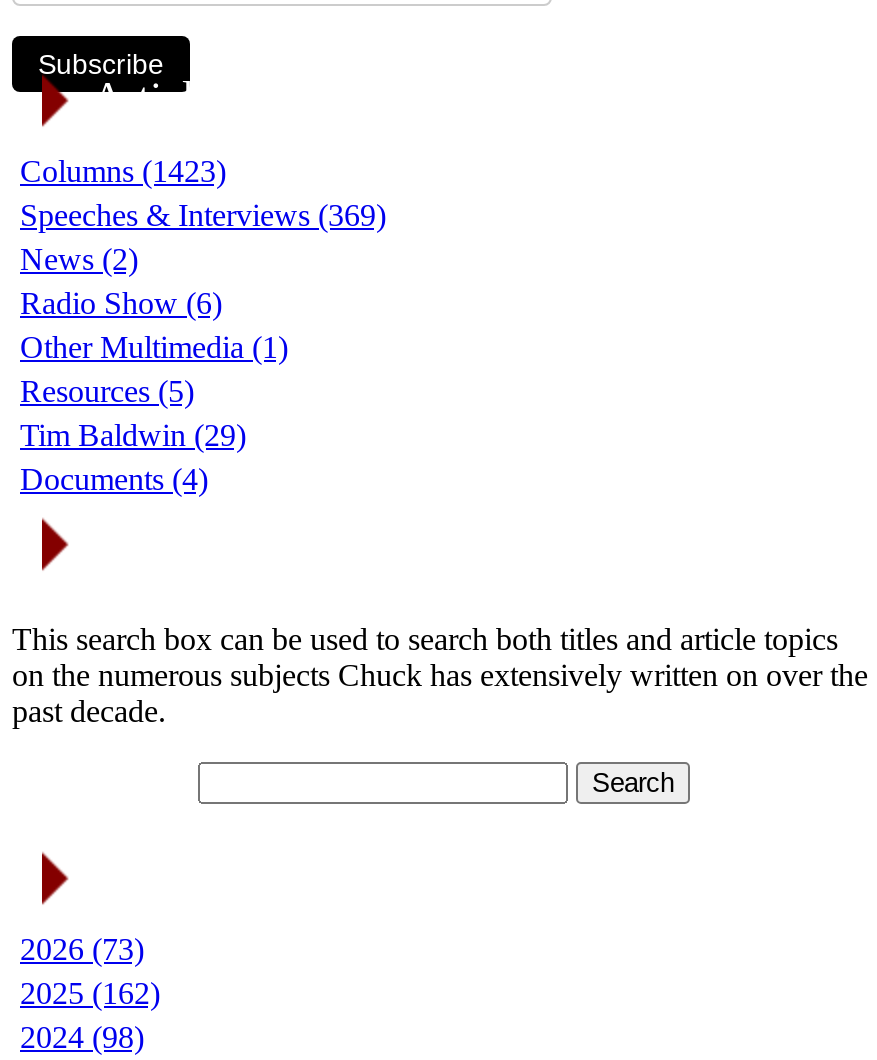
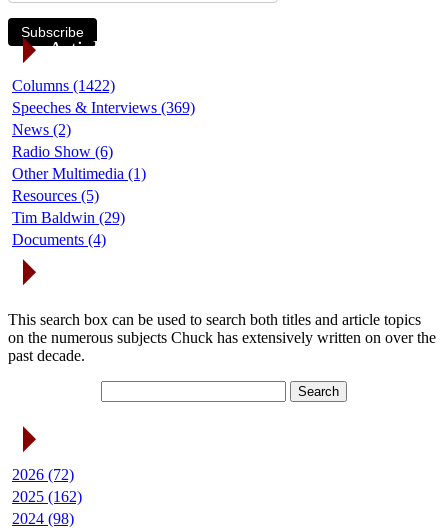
- Columns (1423)
+ Columns (1422)

- 2026 (73)
+ 2026 (72)
